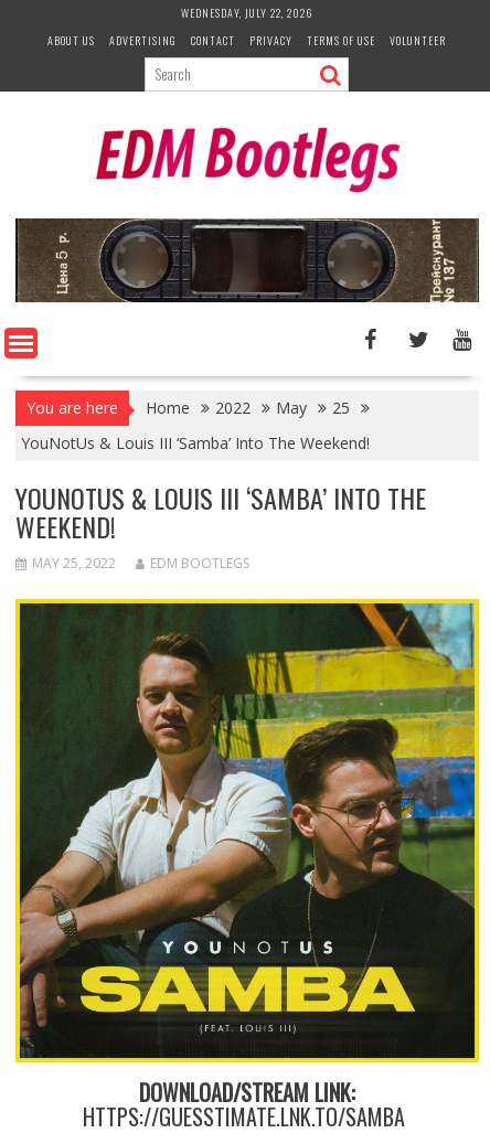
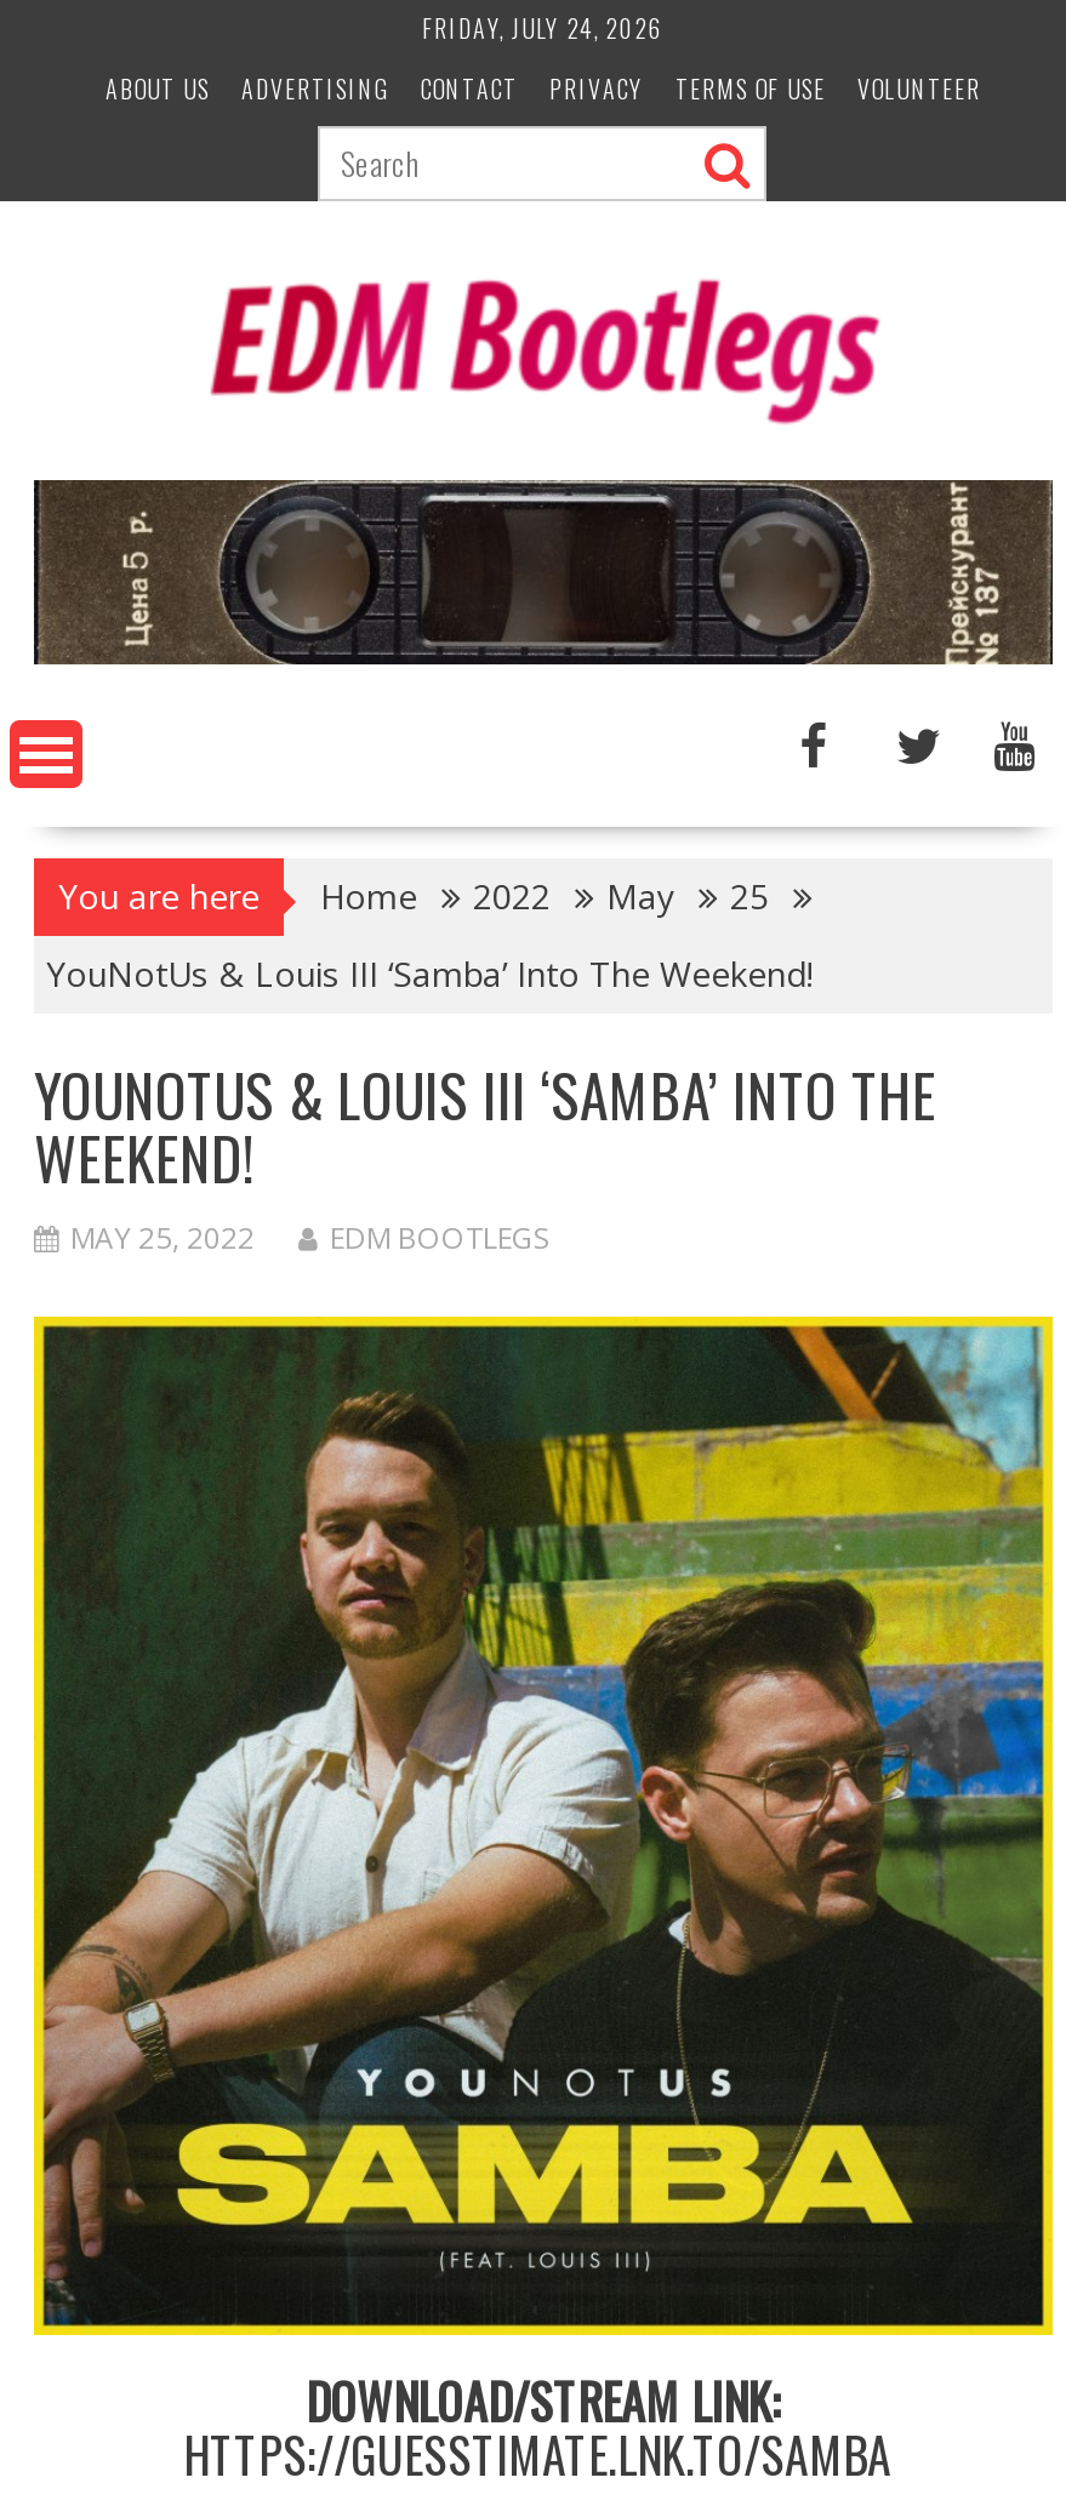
- WEDNESDAY, JULY 22, 2026
+ FRIDAY, JULY 24, 2026
